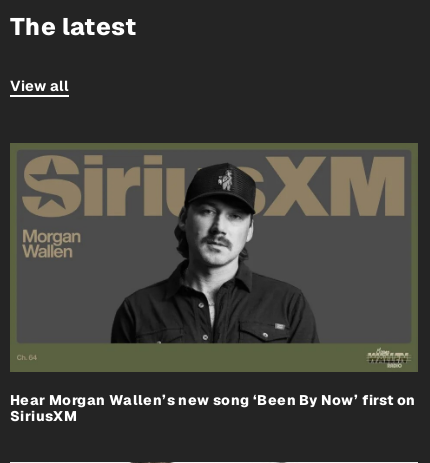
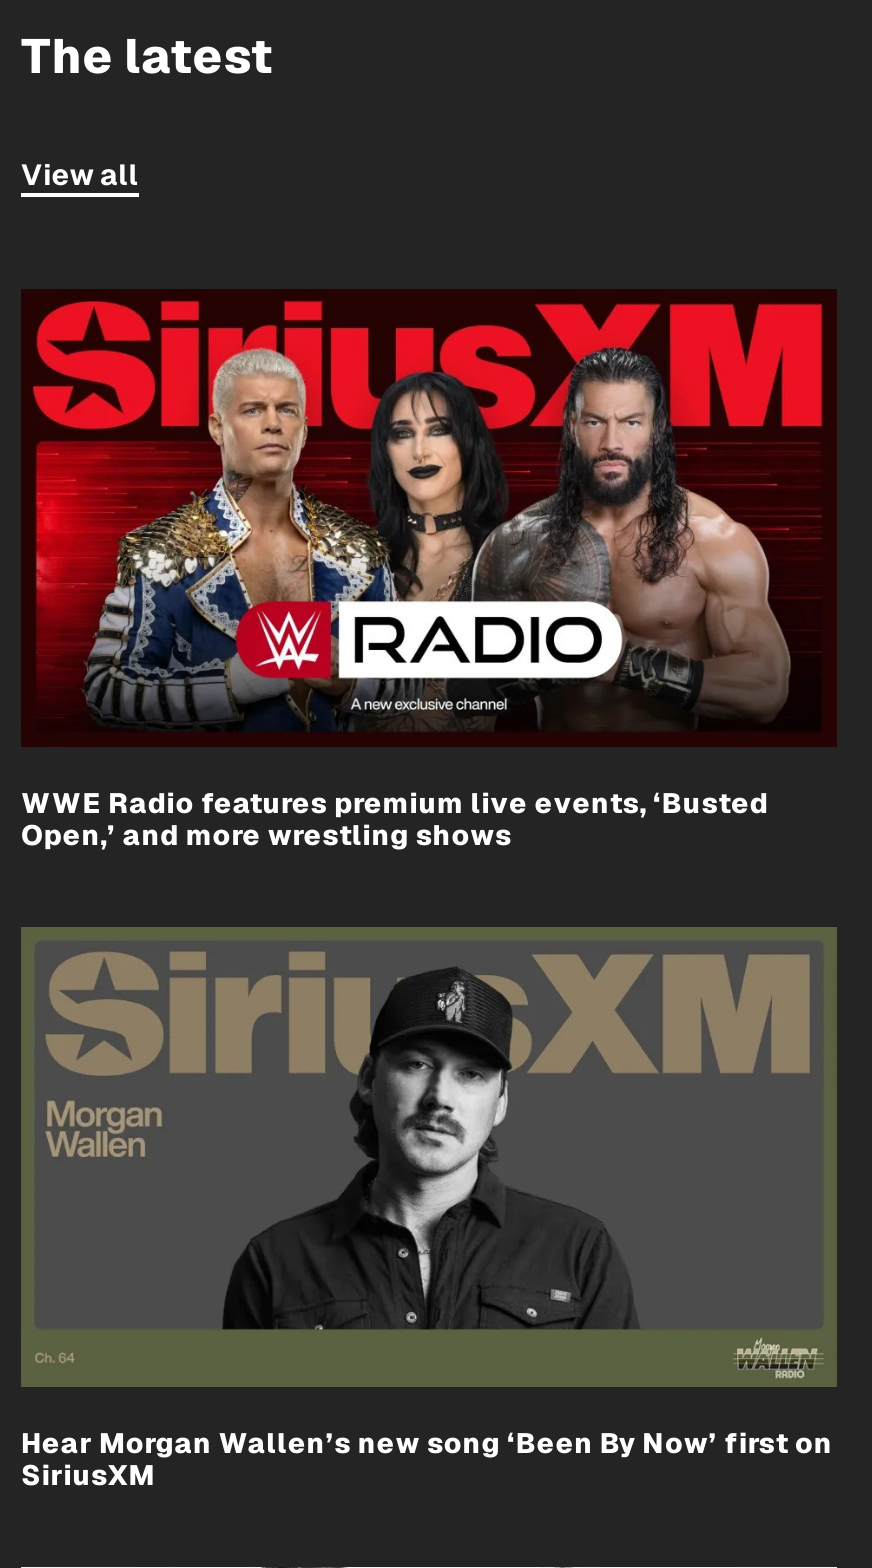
+ [image]
+ WWE Radio features premium live events, ‘Busted
+ Open,’ and more wrestling shows
